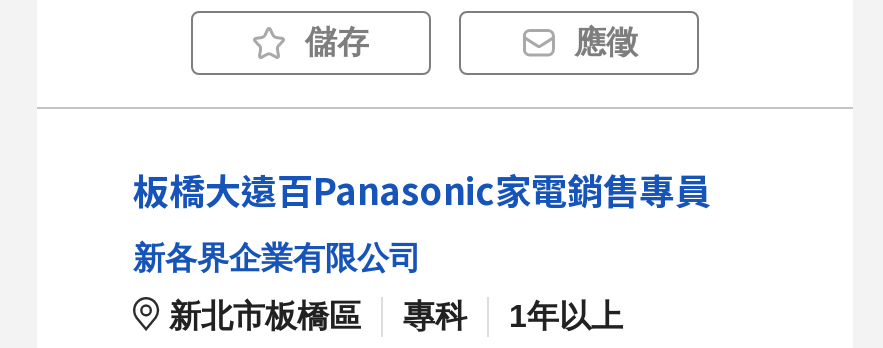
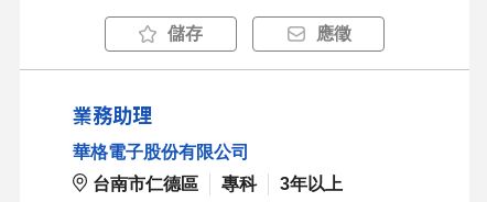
- 板橋大遠百Panasonic家電銷售專員
+ 業務助理

- 新各界企業有限公司
+ 華格電子股份有限公司

- 新北市板橋區
+ 台南市仁德區

- 1年以上
+ 3年以上
